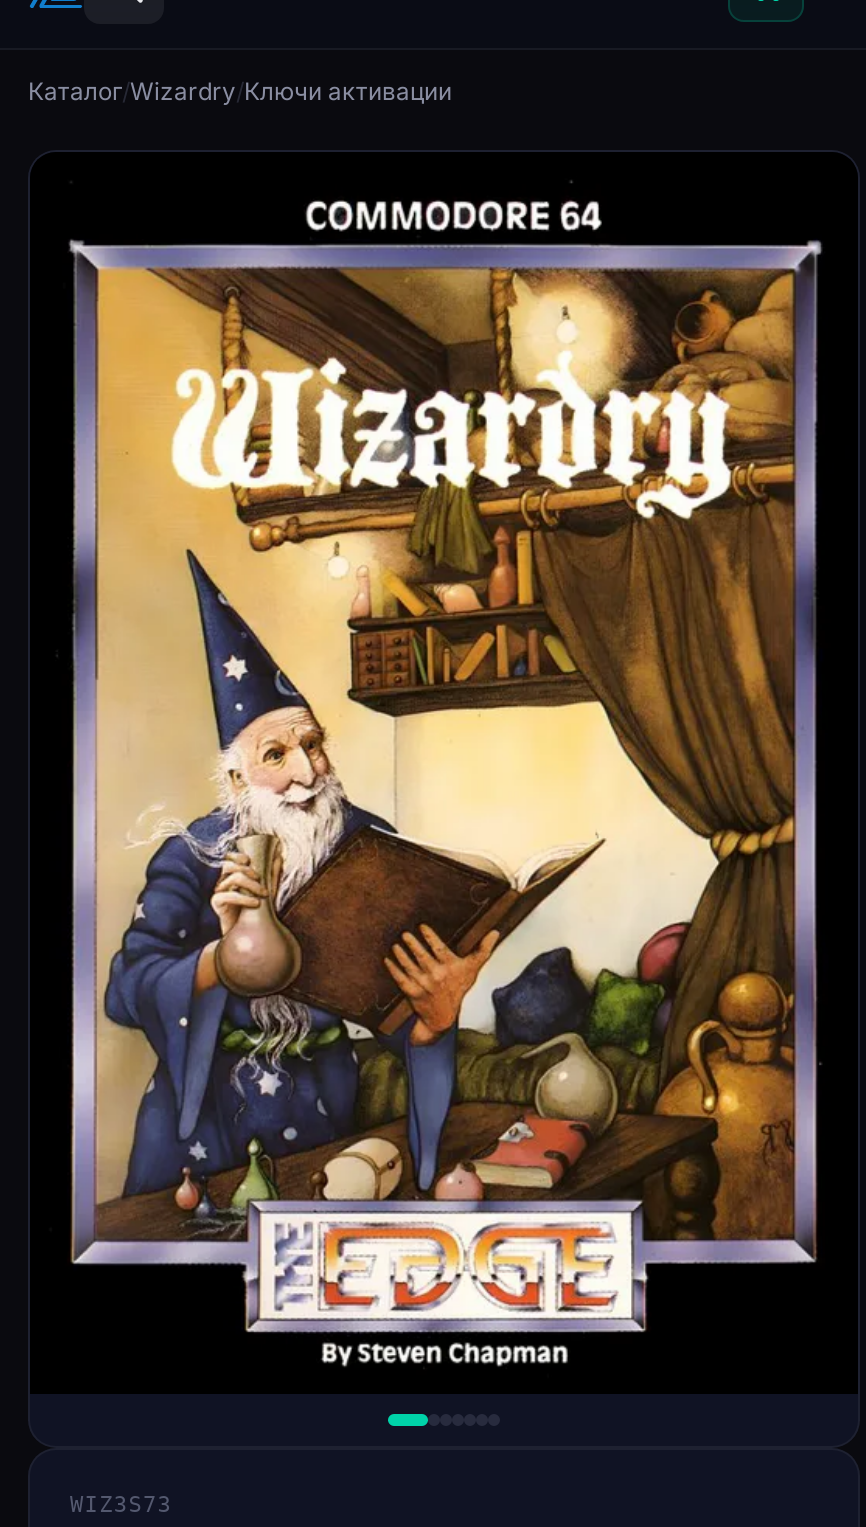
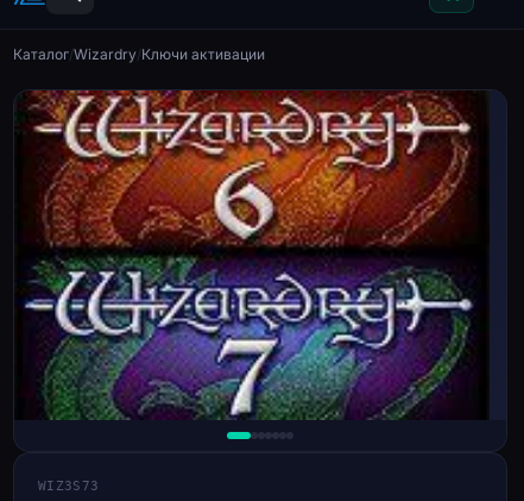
- [image]
+ [image]
